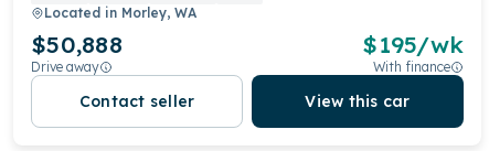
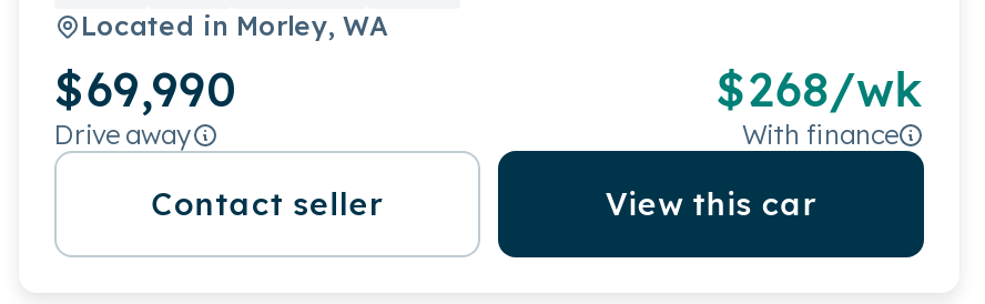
- $50,888
+ $69,990

- $195/wk
+ $268/wk
